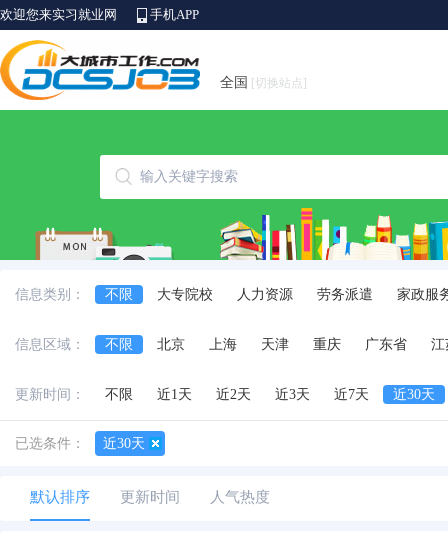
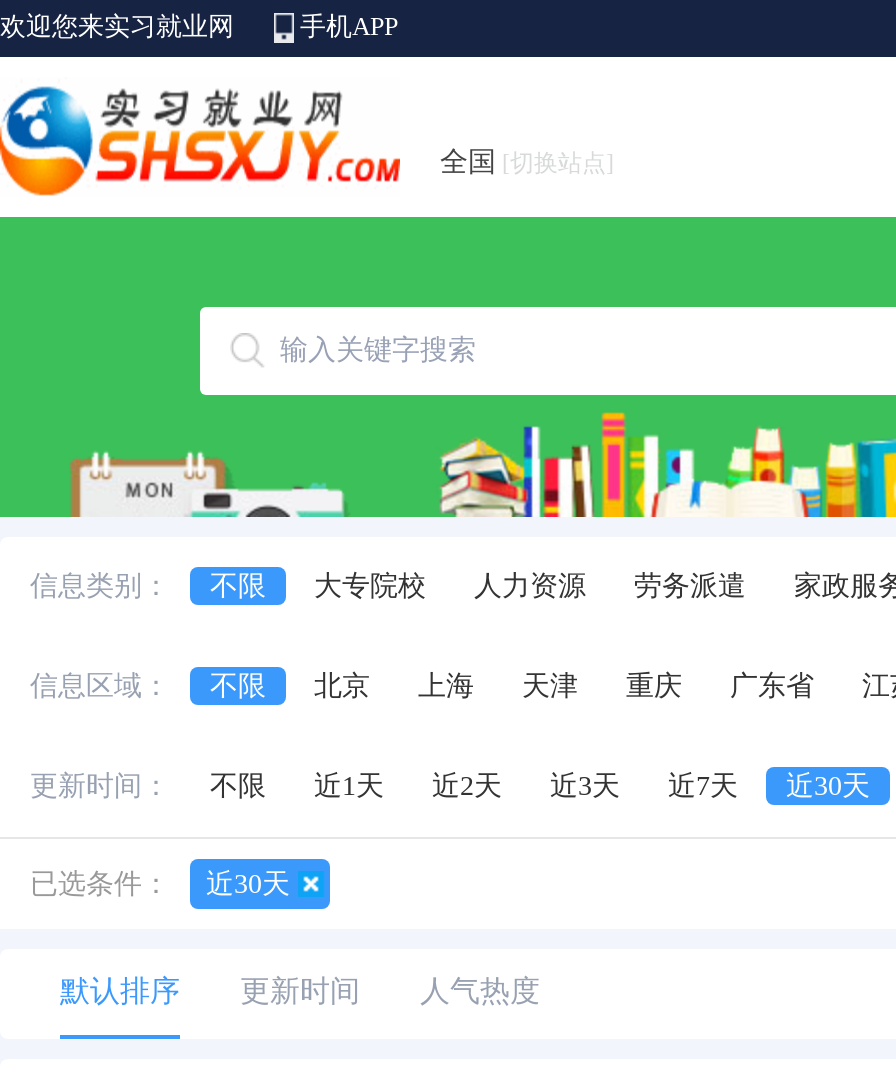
- [image]
+ [image]
